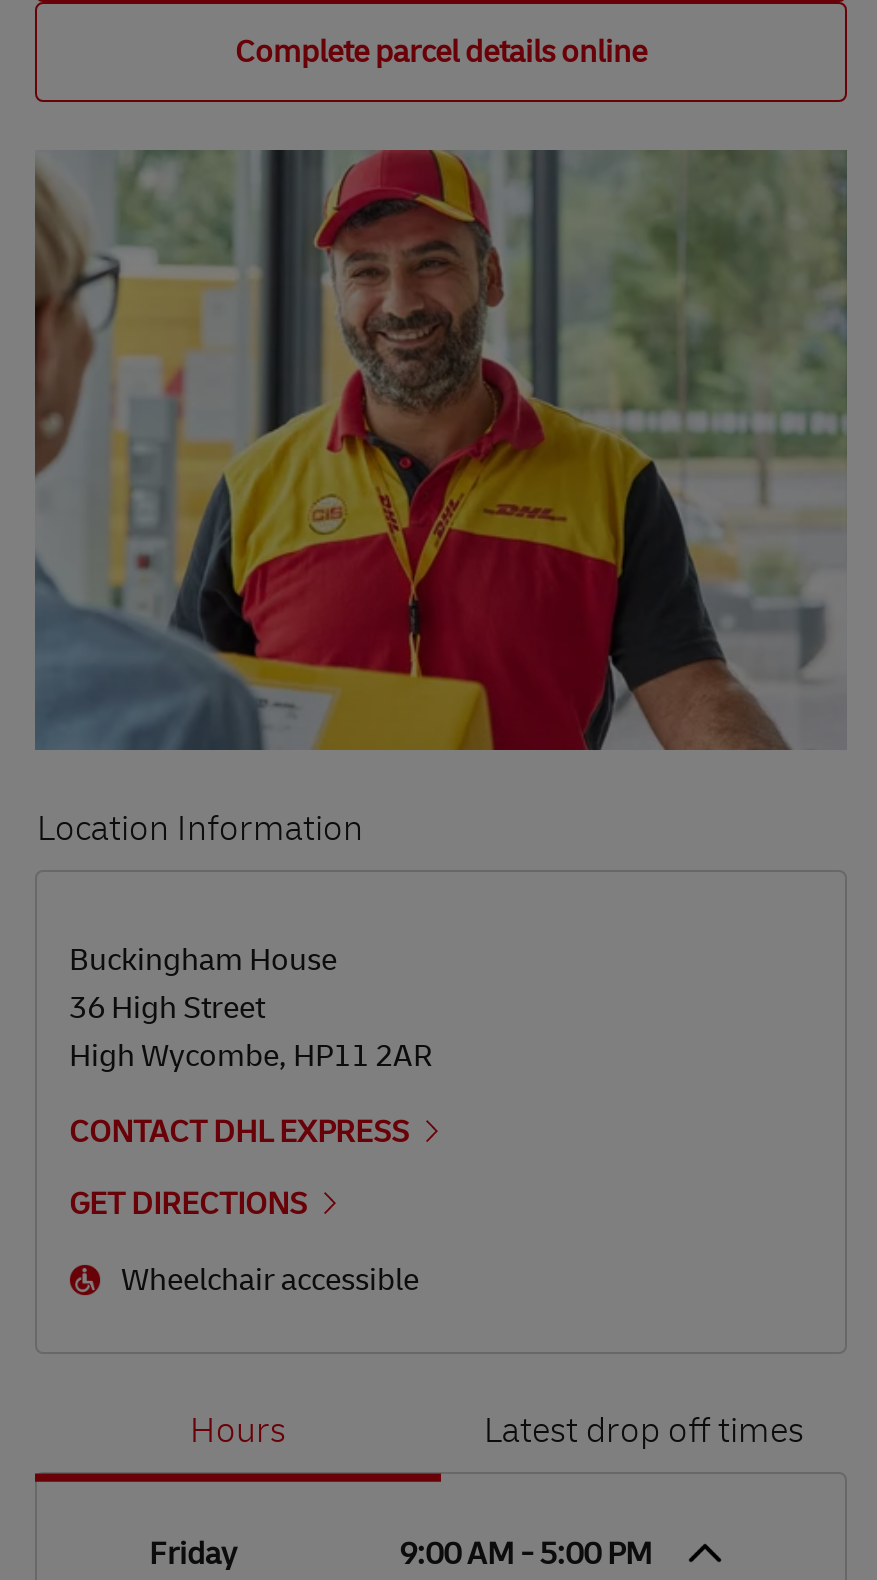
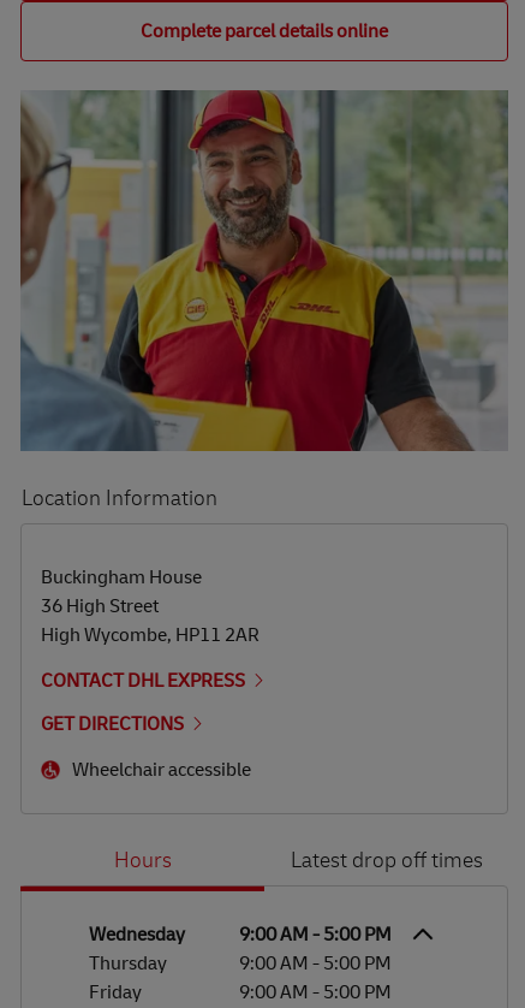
+ Wednesday
+ 9:00 AM - 5:00 PM
+ Thursday
+ 9:00 AM - 5:00 PM
